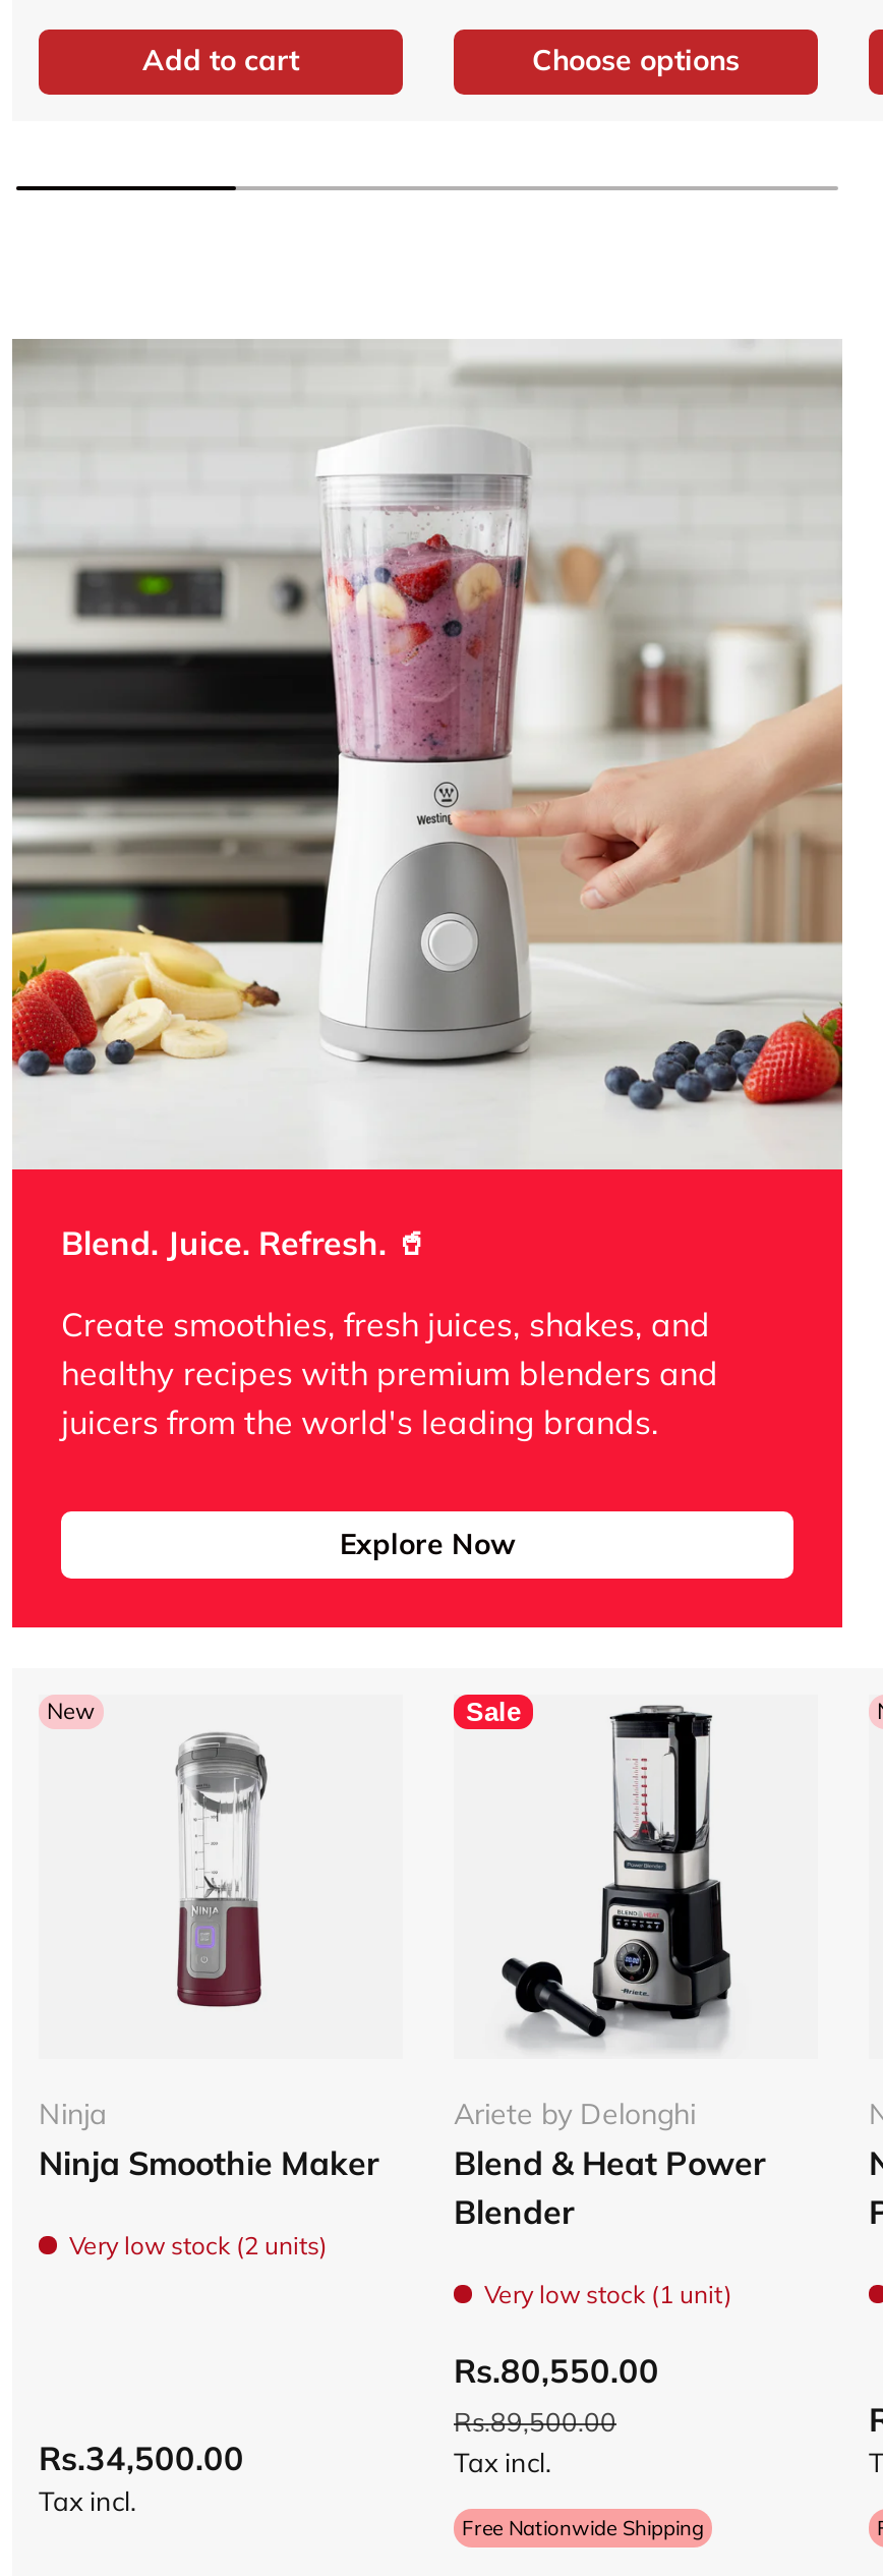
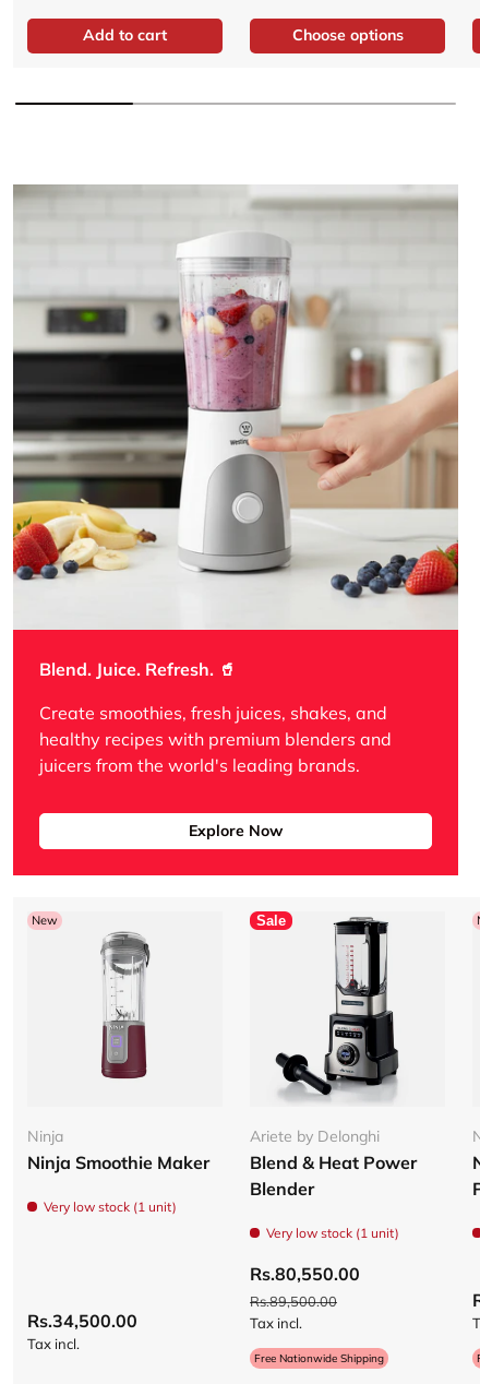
- Very low stock (2 units)
+ Very low stock (1 unit)
